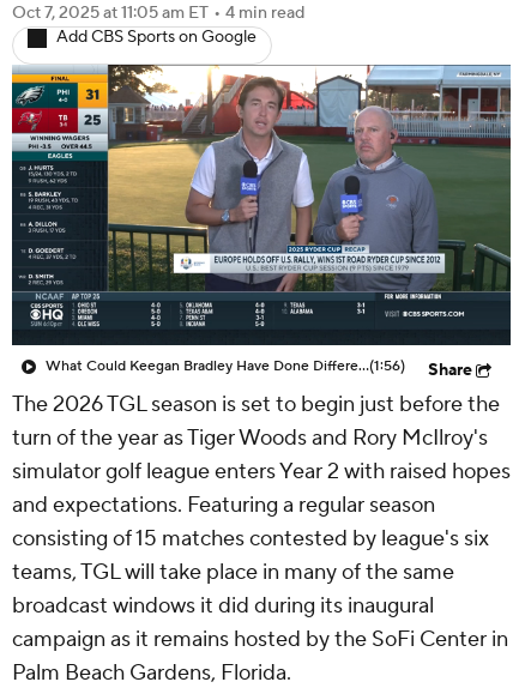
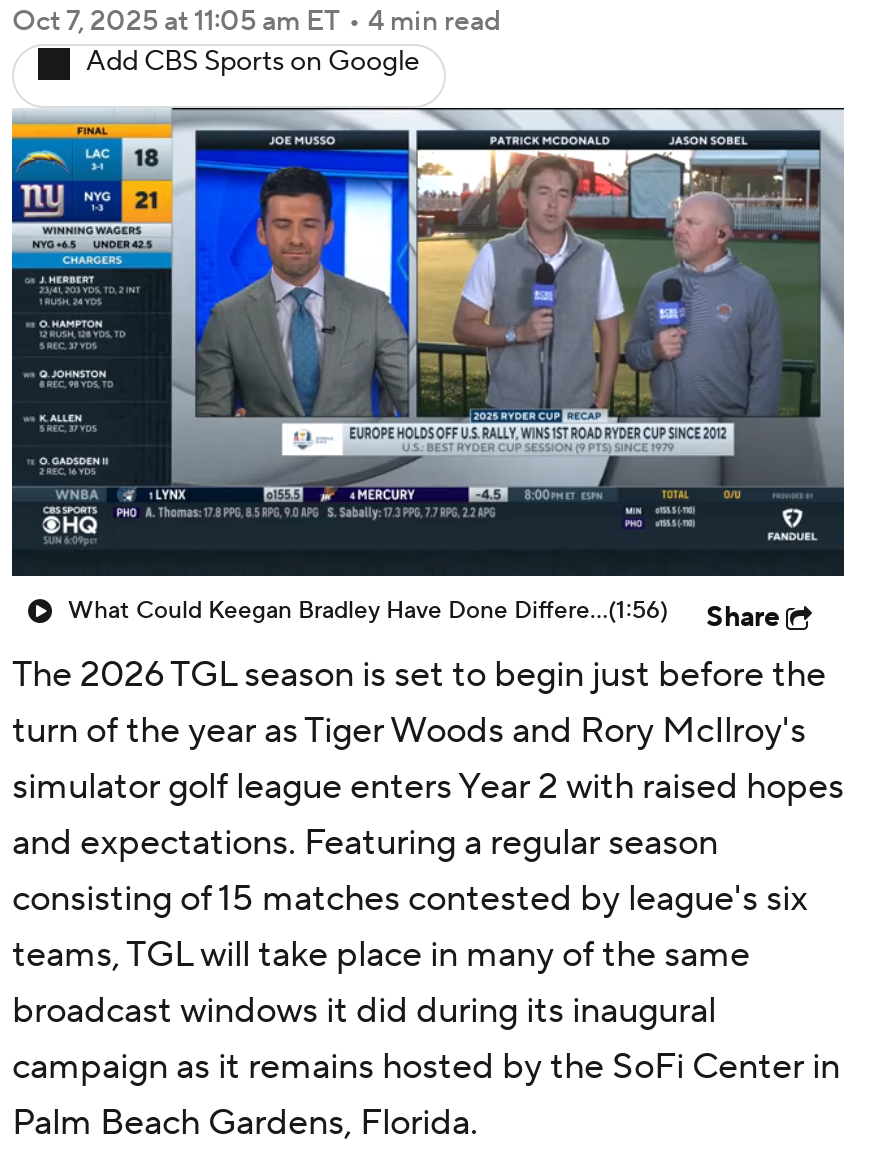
- [image]
+ [image]
